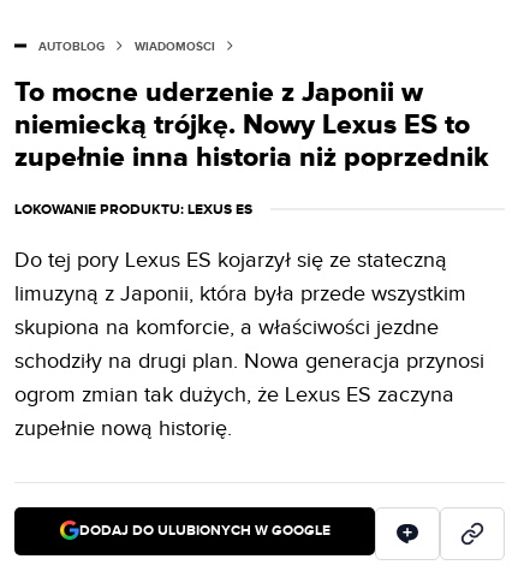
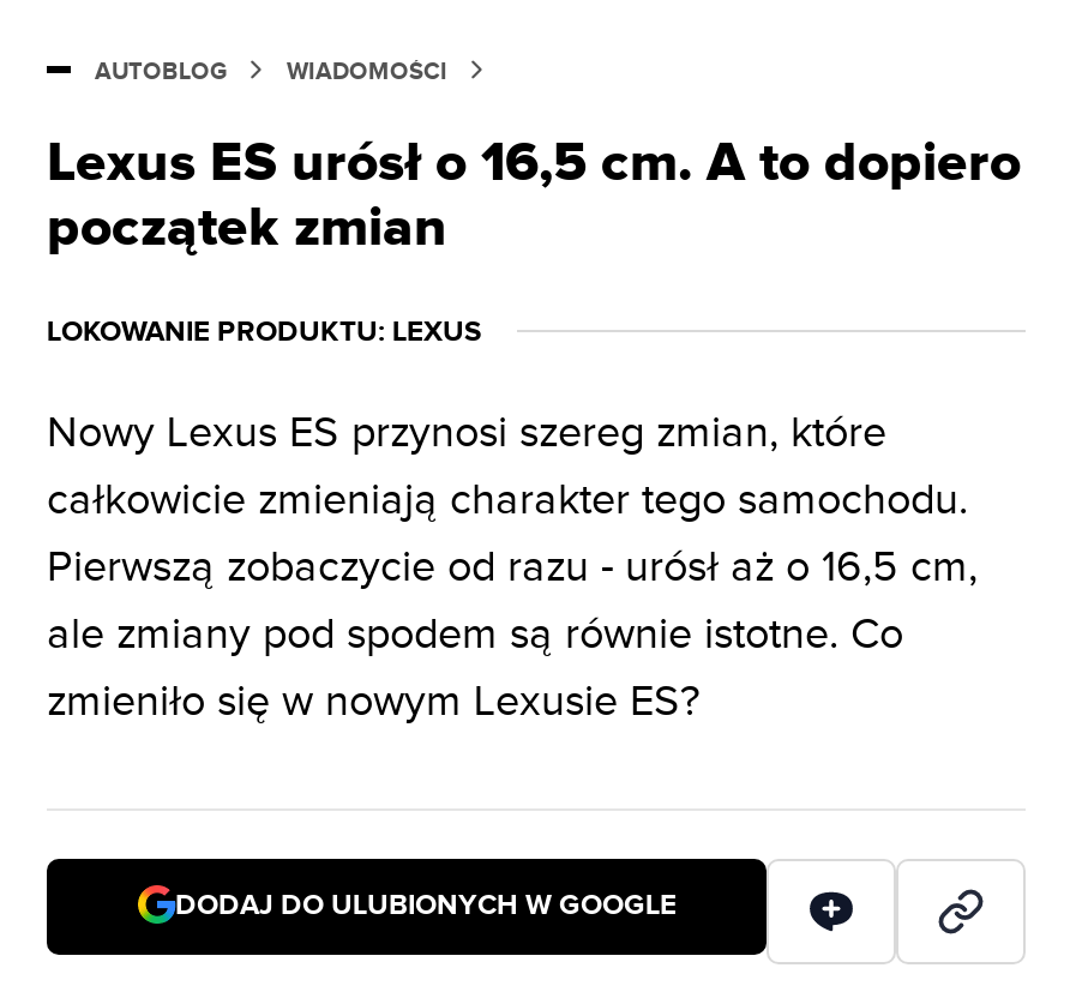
- To mocne uderzenie z Japonii w
- niemiecką trójkę. Nowy Lexus ES to
- zupełnie inna historia niż poprzednik
+ Lexus ES urósł o 16,5 cm. A to dopiero
+ początek zmian

- LOKOWANIE PRODUKTU: LEXUS ES
+ LOKOWANIE PRODUKTU: LEXUS

- Do tej pory Lexus ES kojarzył się ze stateczną
- limuzyną z Japonii, która była przede wszystkim
- skupiona na komforcie, a właściwości jezdne
- schodziły na drugi plan. Nowa generacja przynosi
- ogrom zmian tak dużych, że Lexus ES zaczyna
- zupełnie nową historię.
+ Nowy Lexus ES przynosi szereg zmian, które
+ całkowicie zmieniają charakter tego samochodu.
+ Pierwszą zobaczycie od razu - urósł aż o 16,5 cm,
+ ale zmiany pod spodem są równie istotne. Co
+ zmieniło się w nowym Lexusie ES?
